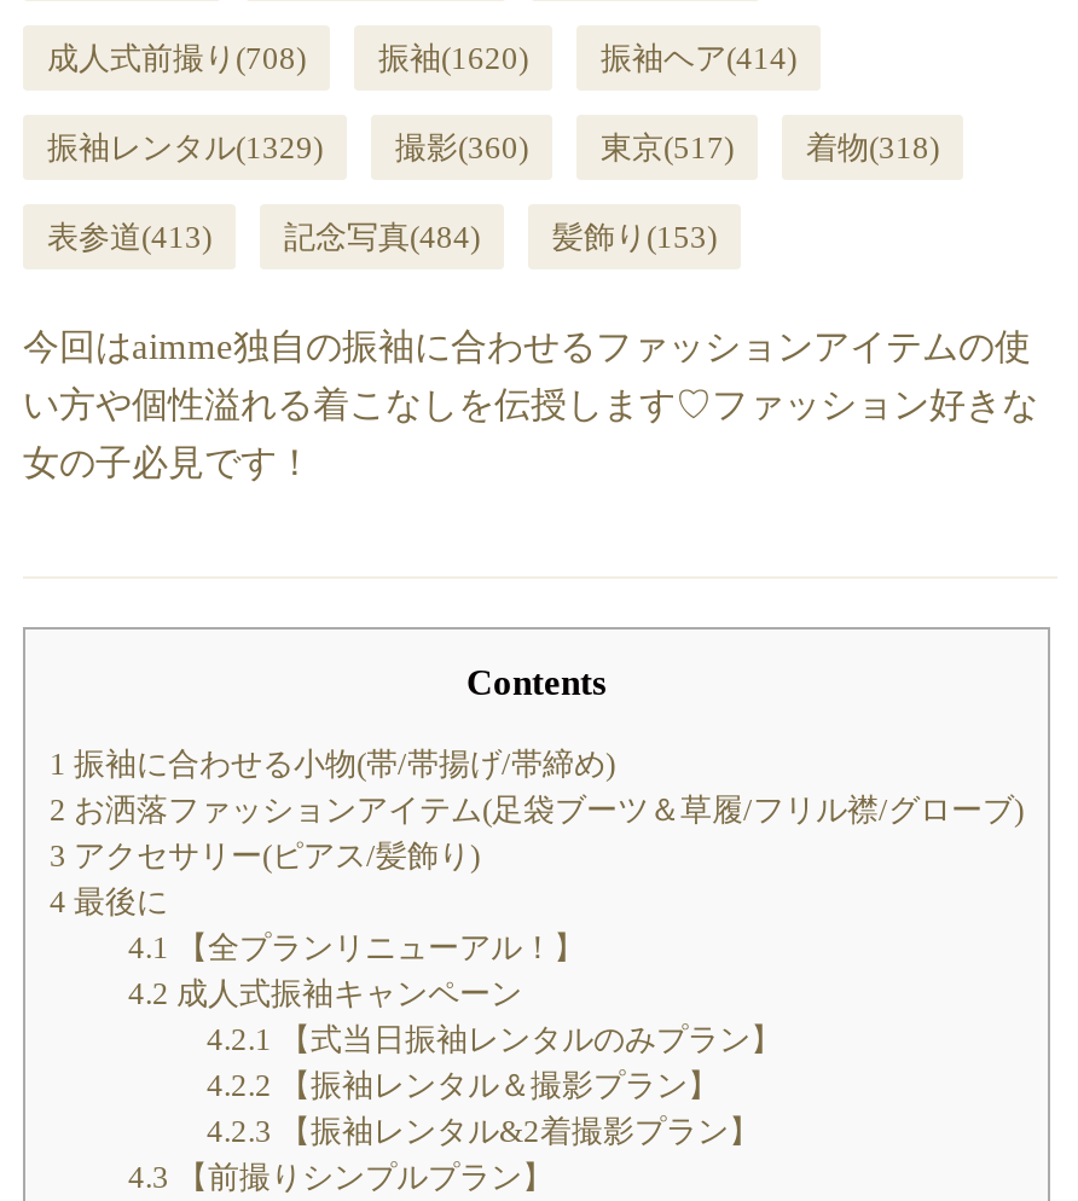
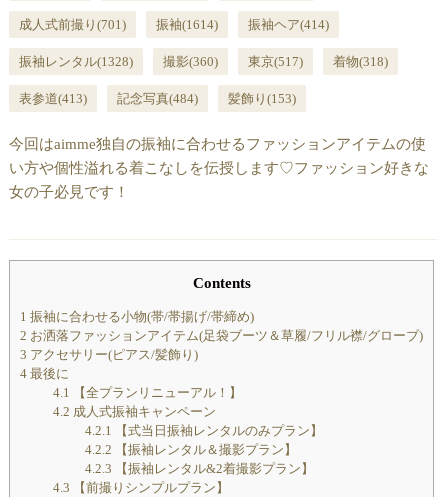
- 成人式前撮り(708)
+ 成人式前撮り(701)

- 振袖(1620)
+ 振袖(1614)

- 振袖レンタル(1329)
+ 振袖レンタル(1328)
